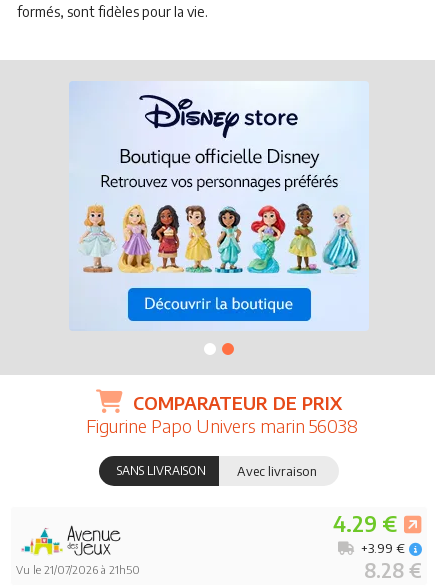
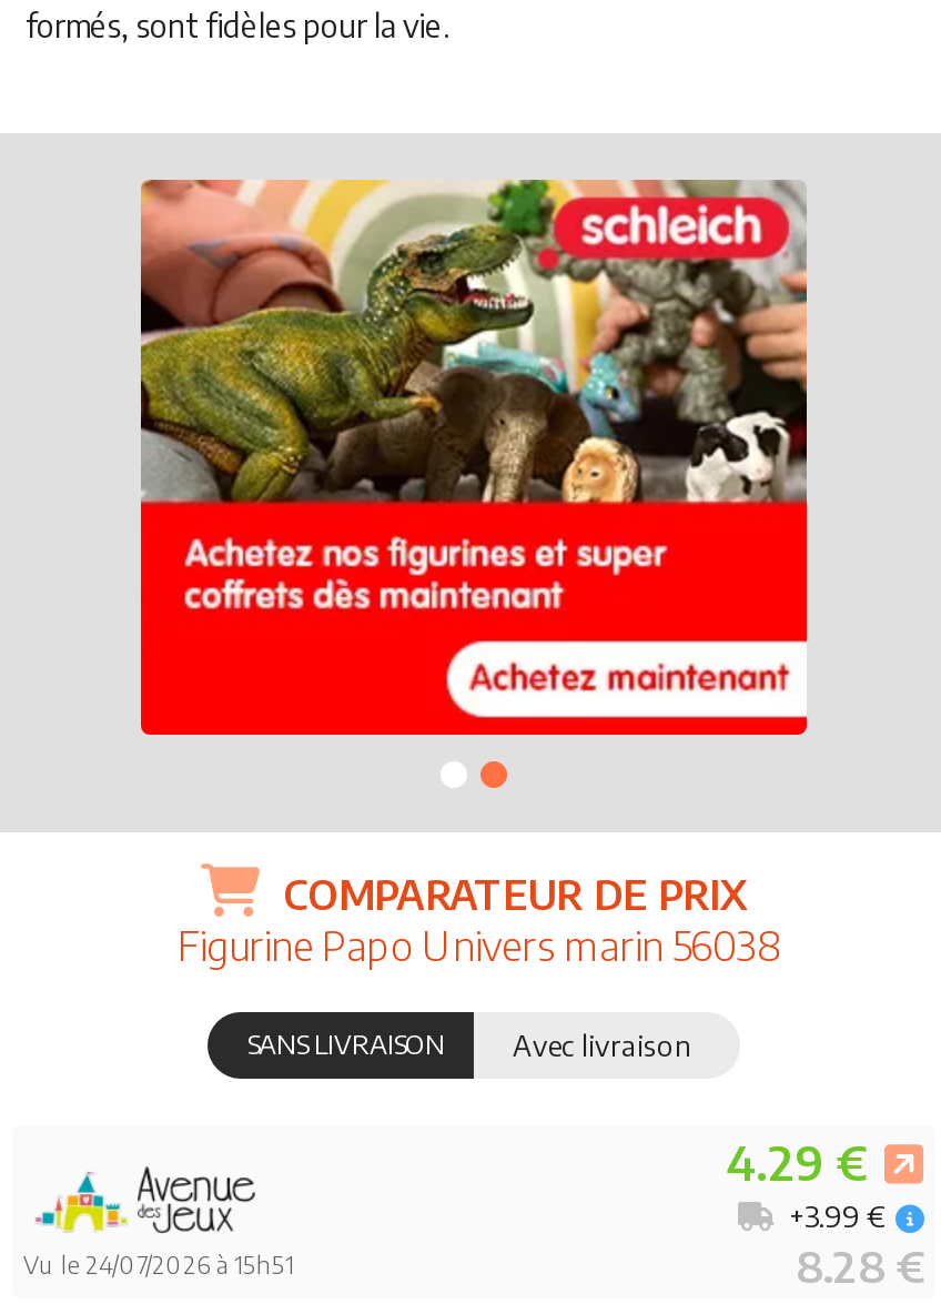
- [image]
+ [image]

- Vu le 21/07/2026 à 21h50
+ Vu le 24/07/2026 à 15h51
